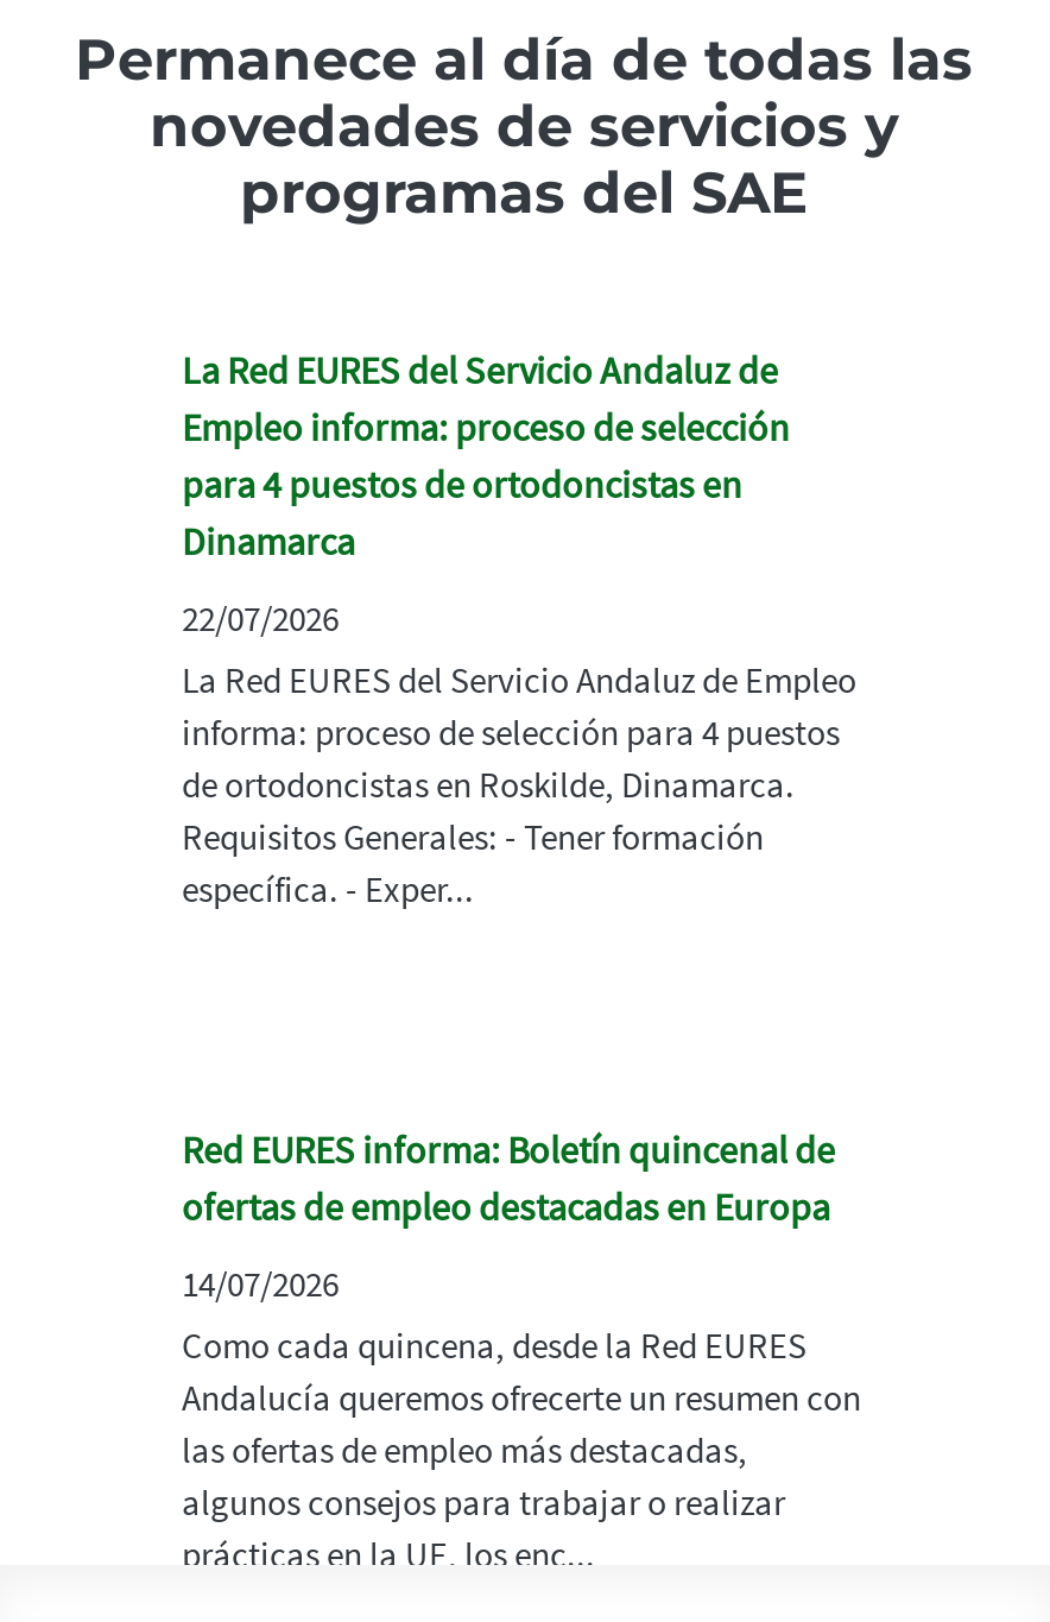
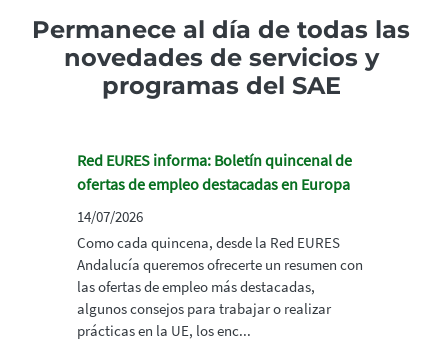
- La Red EURES del Servicio Andaluz de
- Empleo informa: proceso de selección
- para 4 puestos de ortodoncistas en
- Dinamarca
- 22/07/2026
- La Red EURES del Servicio Andaluz de Empleo
- informa: proceso de selección para 4 puestos
- de ortodoncistas en Roskilde, Dinamarca.
- Requisitos Generales: - Tener formación
- específica. - Exper...
